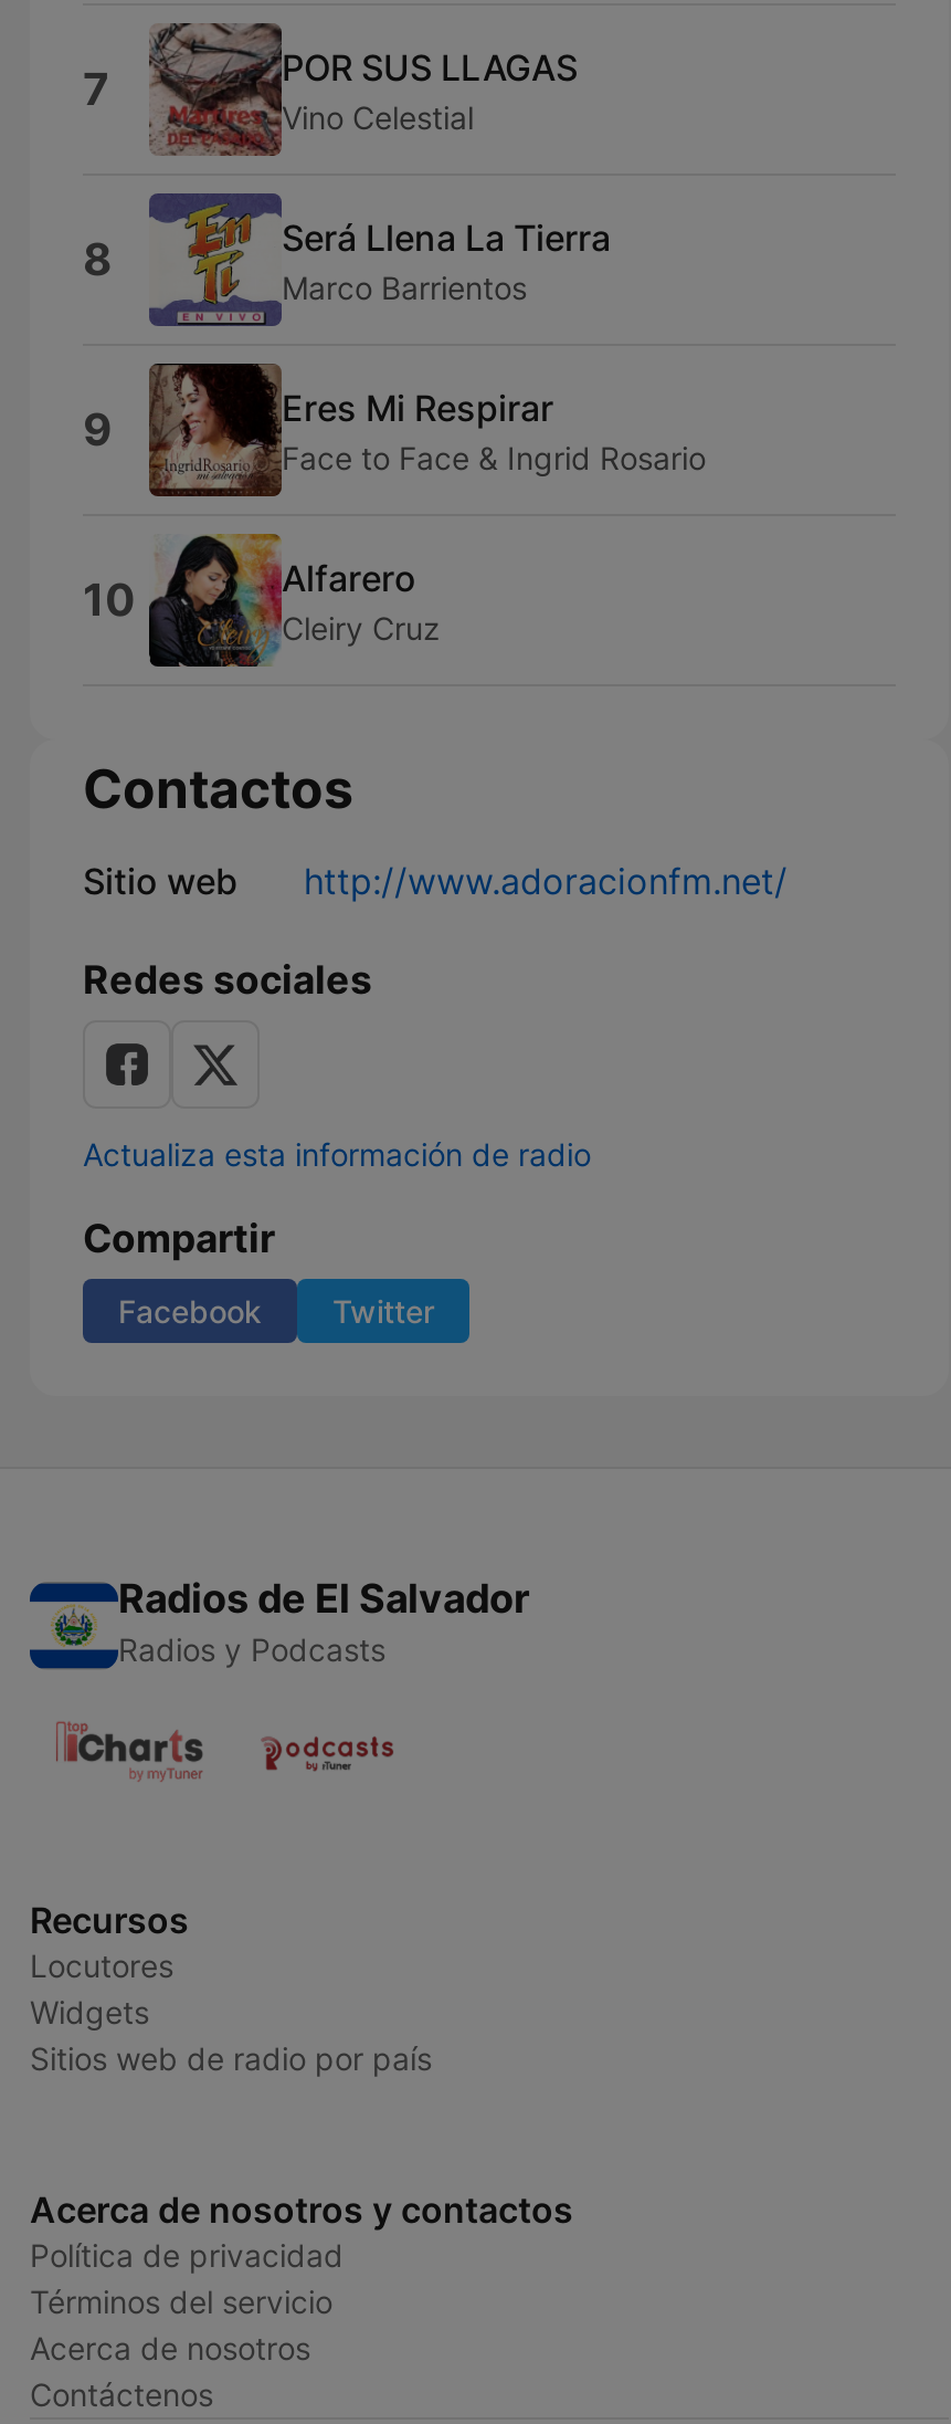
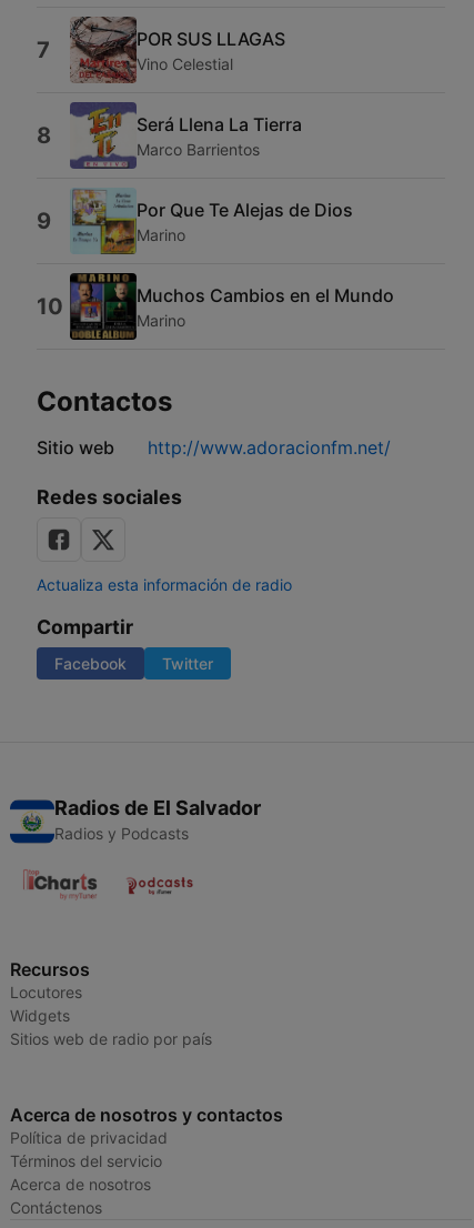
- [image]
- Eres Mi Respirar
- Face to Face & Ingrid Rosario
+ [image]
+ Por Que Te Alejas de Dios
+ Marino

- [image]
- Alfarero
- Cleiry Cruz
+ [image]
+ Muchos Cambios en el Mundo
+ Marino
